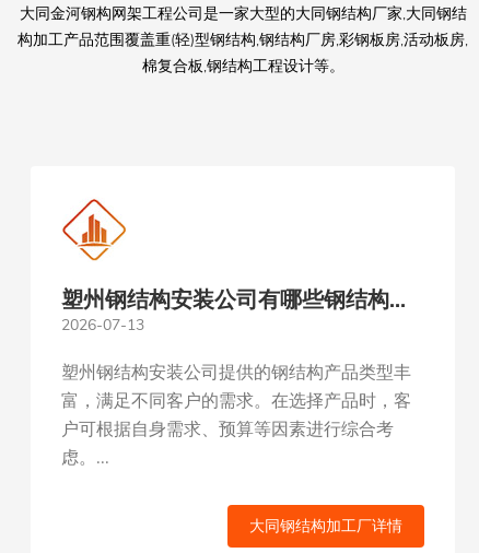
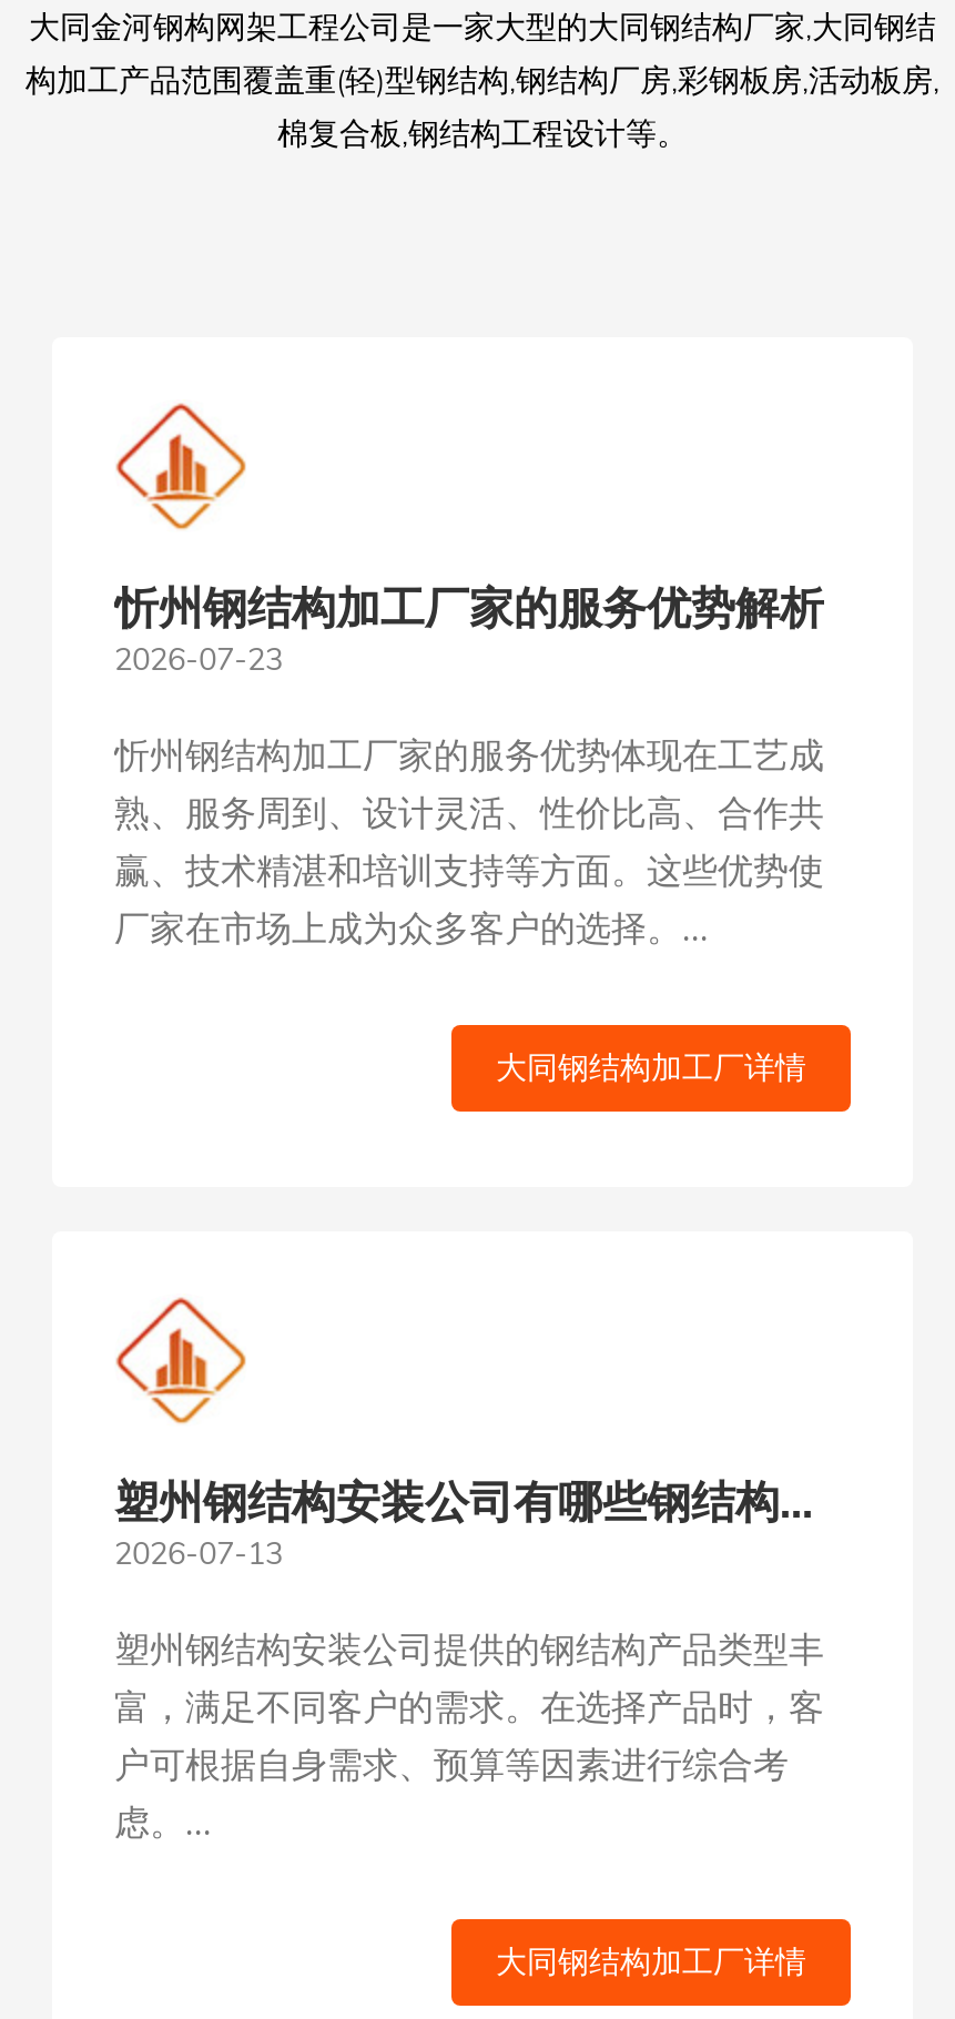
+ 忻州钢结构加工厂家的服务优势解析
+ 2026-07-23
+ 忻州钢结构加工厂家的服务优势体现在工艺成
+ 熟、服务周到、设计灵活、性价比高、合作共
+ 赢、技术精湛和培训支持等方面。这些优势使
+ 厂家在市场上成为众多客户的选择。...
+ 大同钢结构加工厂详情
